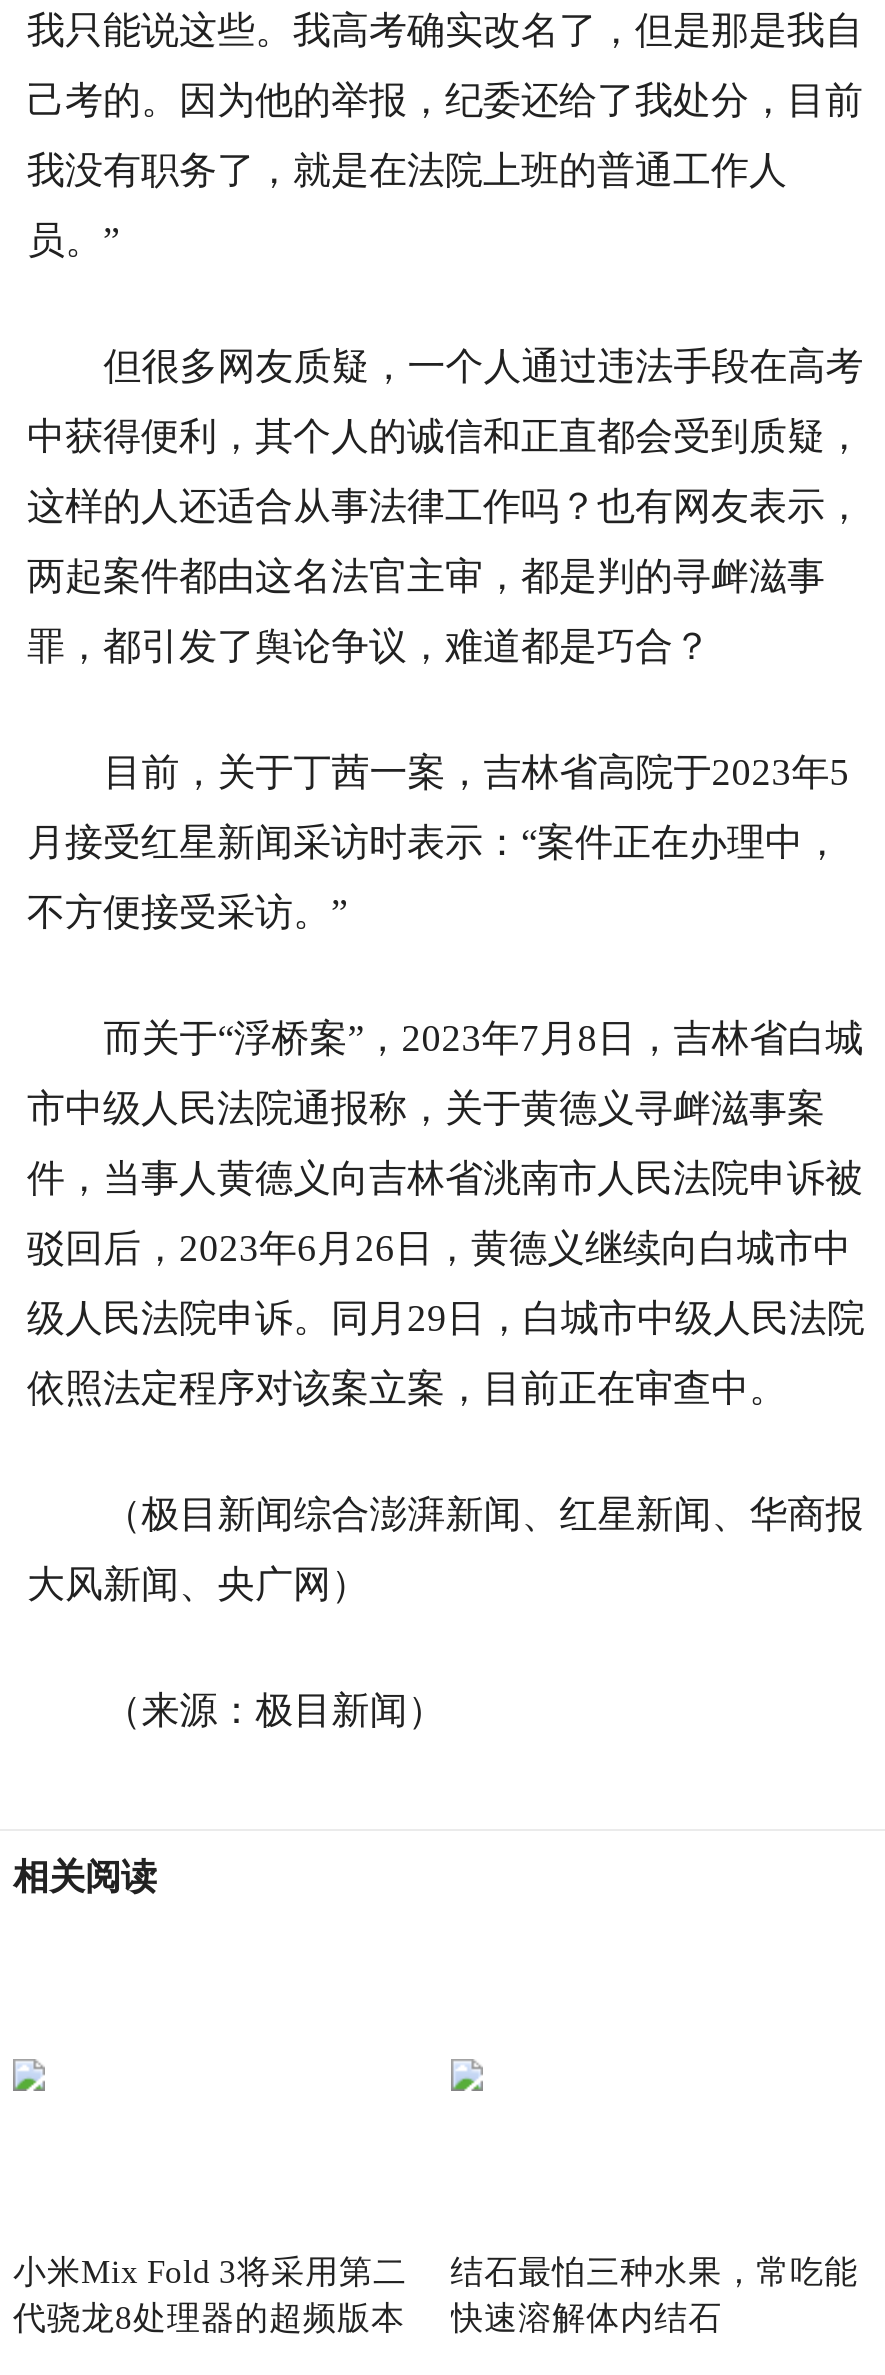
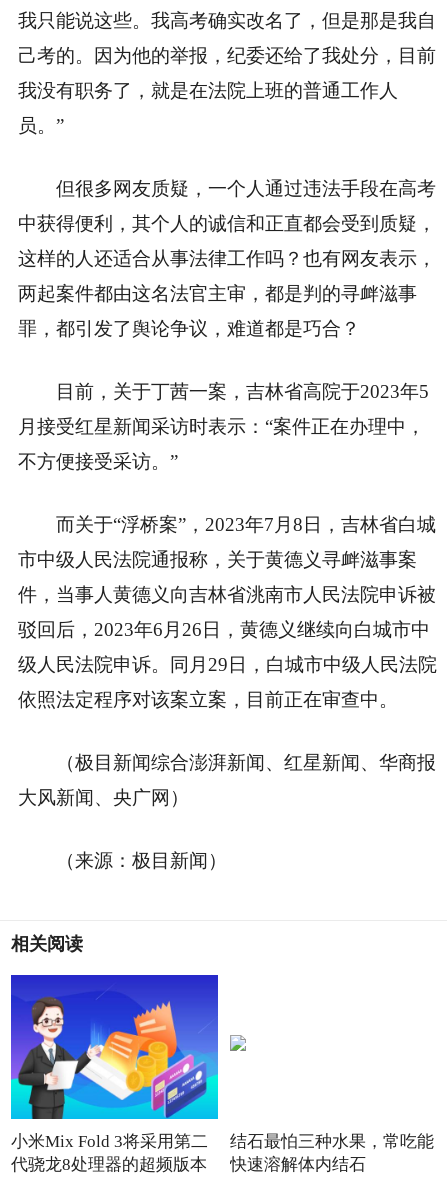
+ [image]
